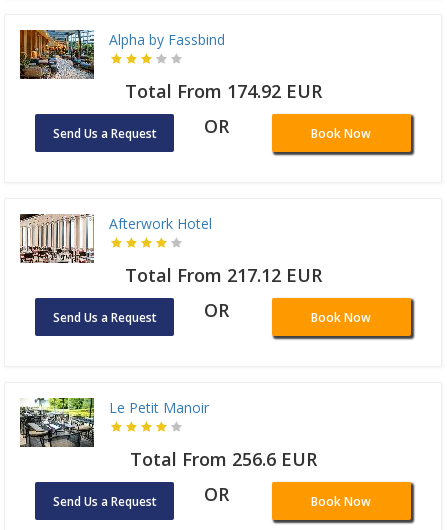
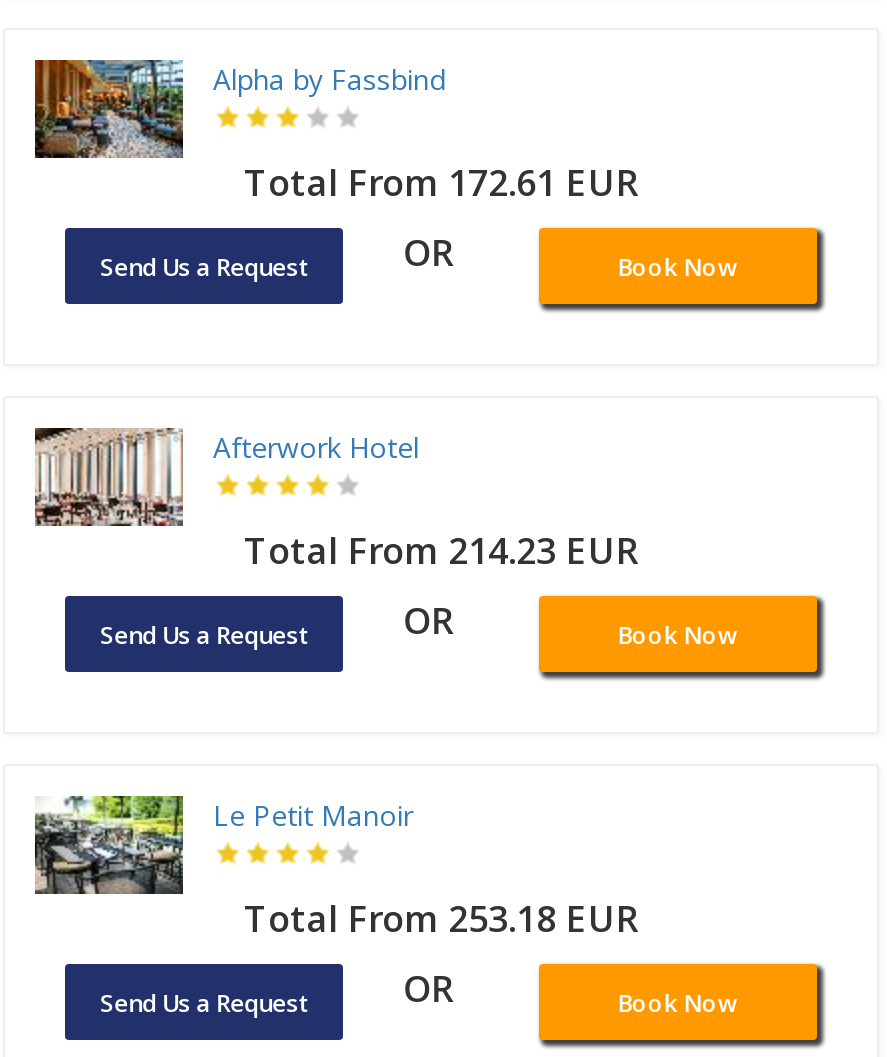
- Total From 174.92 EUR
+ Total From 172.61 EUR

- Total From 217.12 EUR
+ Total From 214.23 EUR

- Total From 256.6 EUR
+ Total From 253.18 EUR
